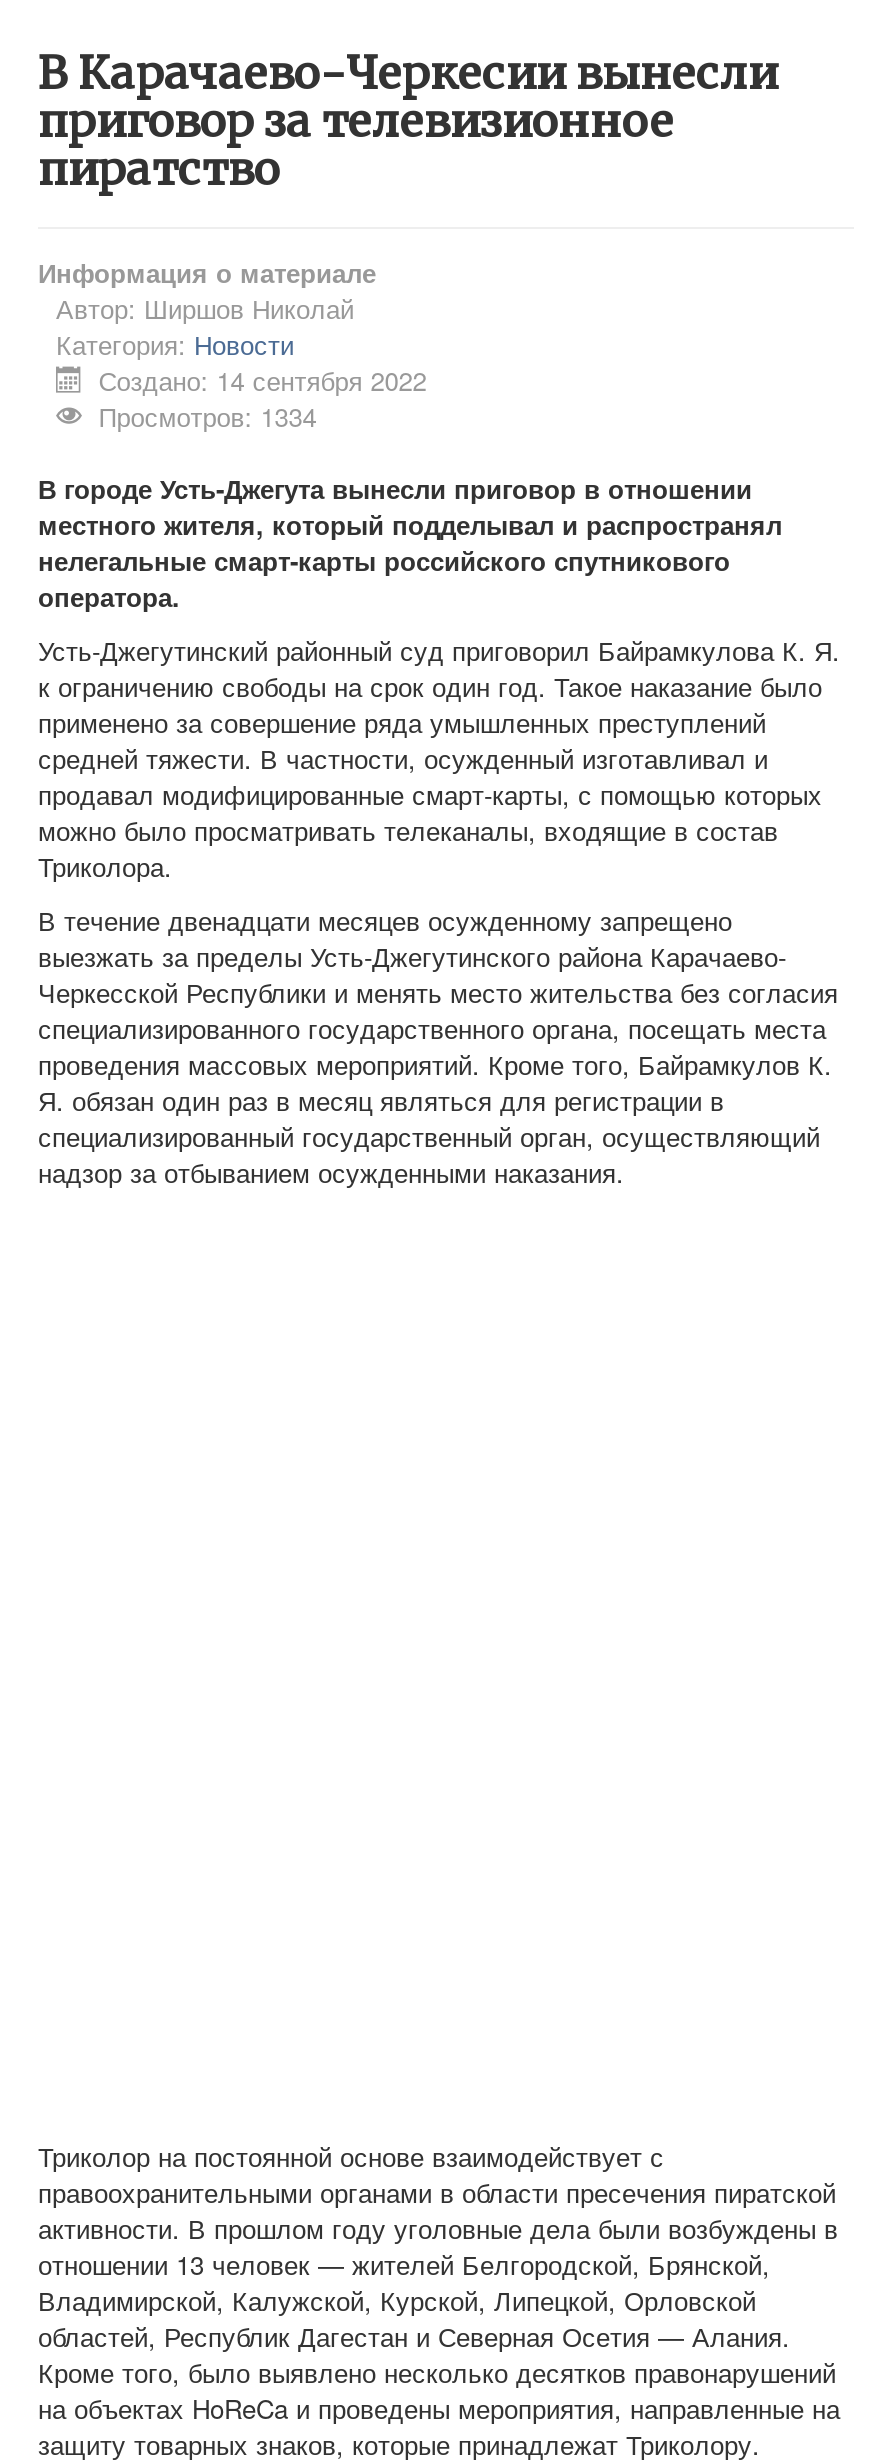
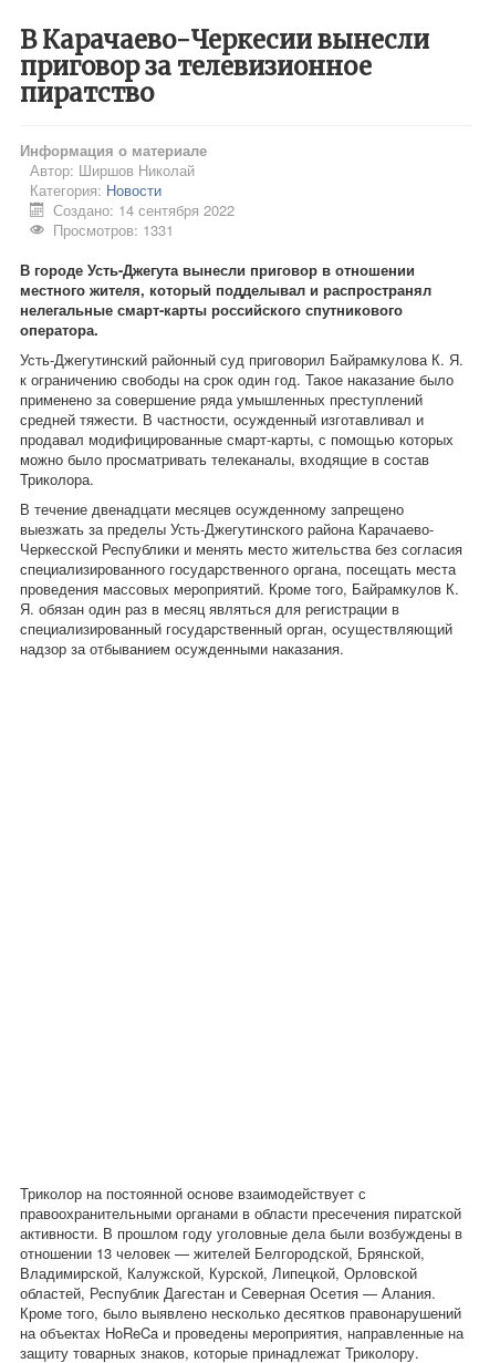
- Просмотров: 1334
+ Просмотров: 1331
